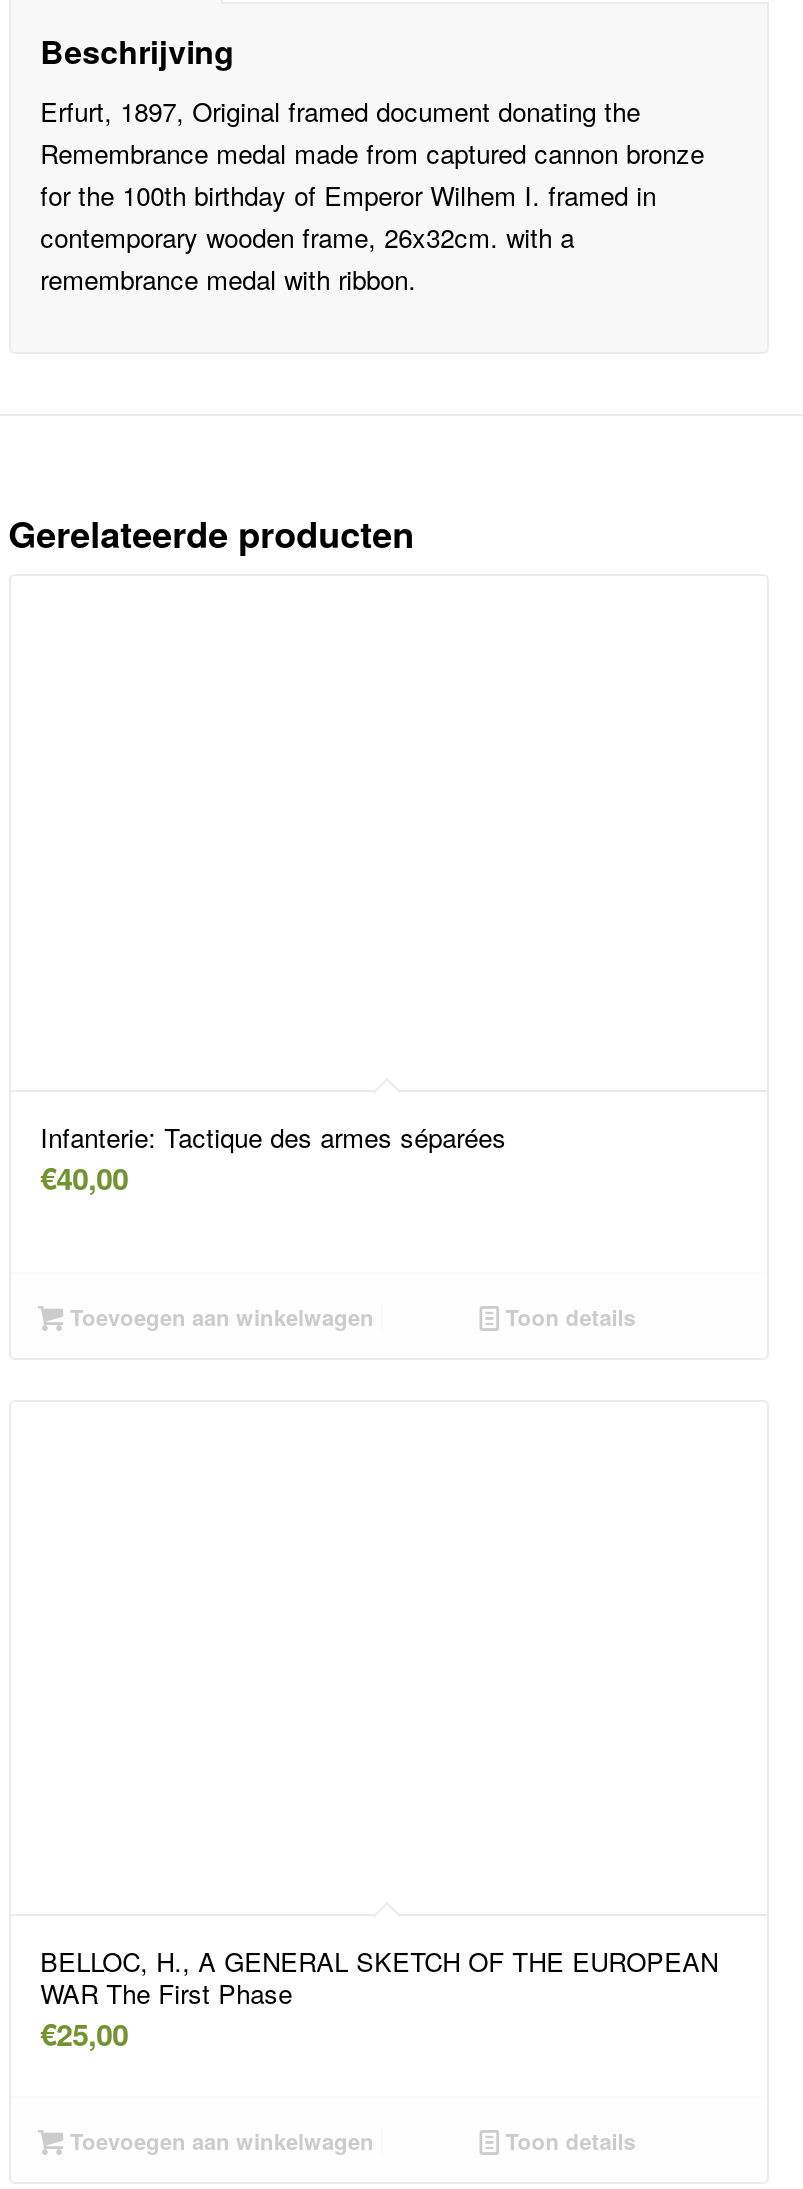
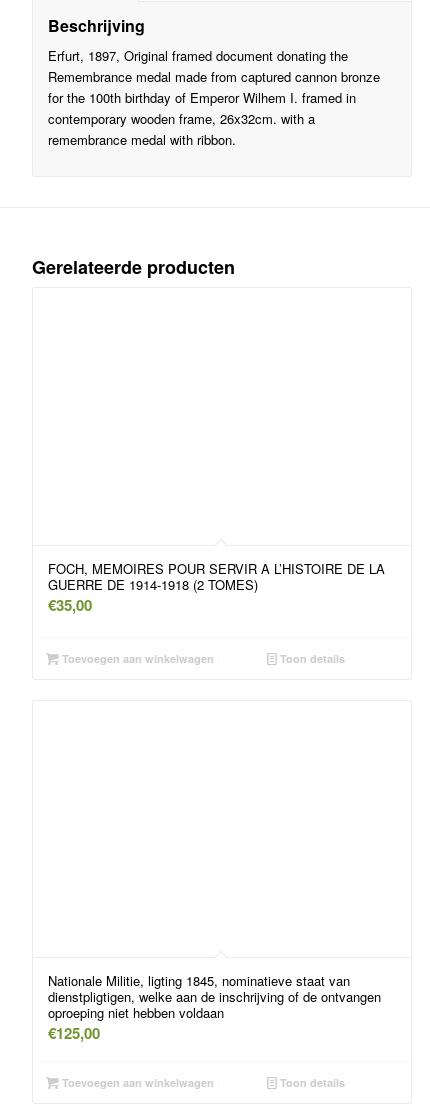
- Infanterie: Tactique des armes séparées
- €40,00
+ FOCH, MEMOIRES POUR SERVIR A L’HISTOIRE DE LA
+ GUERRE DE 1914-1918 (2 TOMES)
+ €35,00

- BELLOC, H., A GENERAL SKETCH OF THE EUROPEAN
- WAR The First Phase
- €25,00
+ Nationale Militie, ligting 1845, nominatieve staat van
+ dienstpligtigen, welke aan de inschrijving of de ontvangen
+ oproeping niet hebben voldaan
+ €125,00
